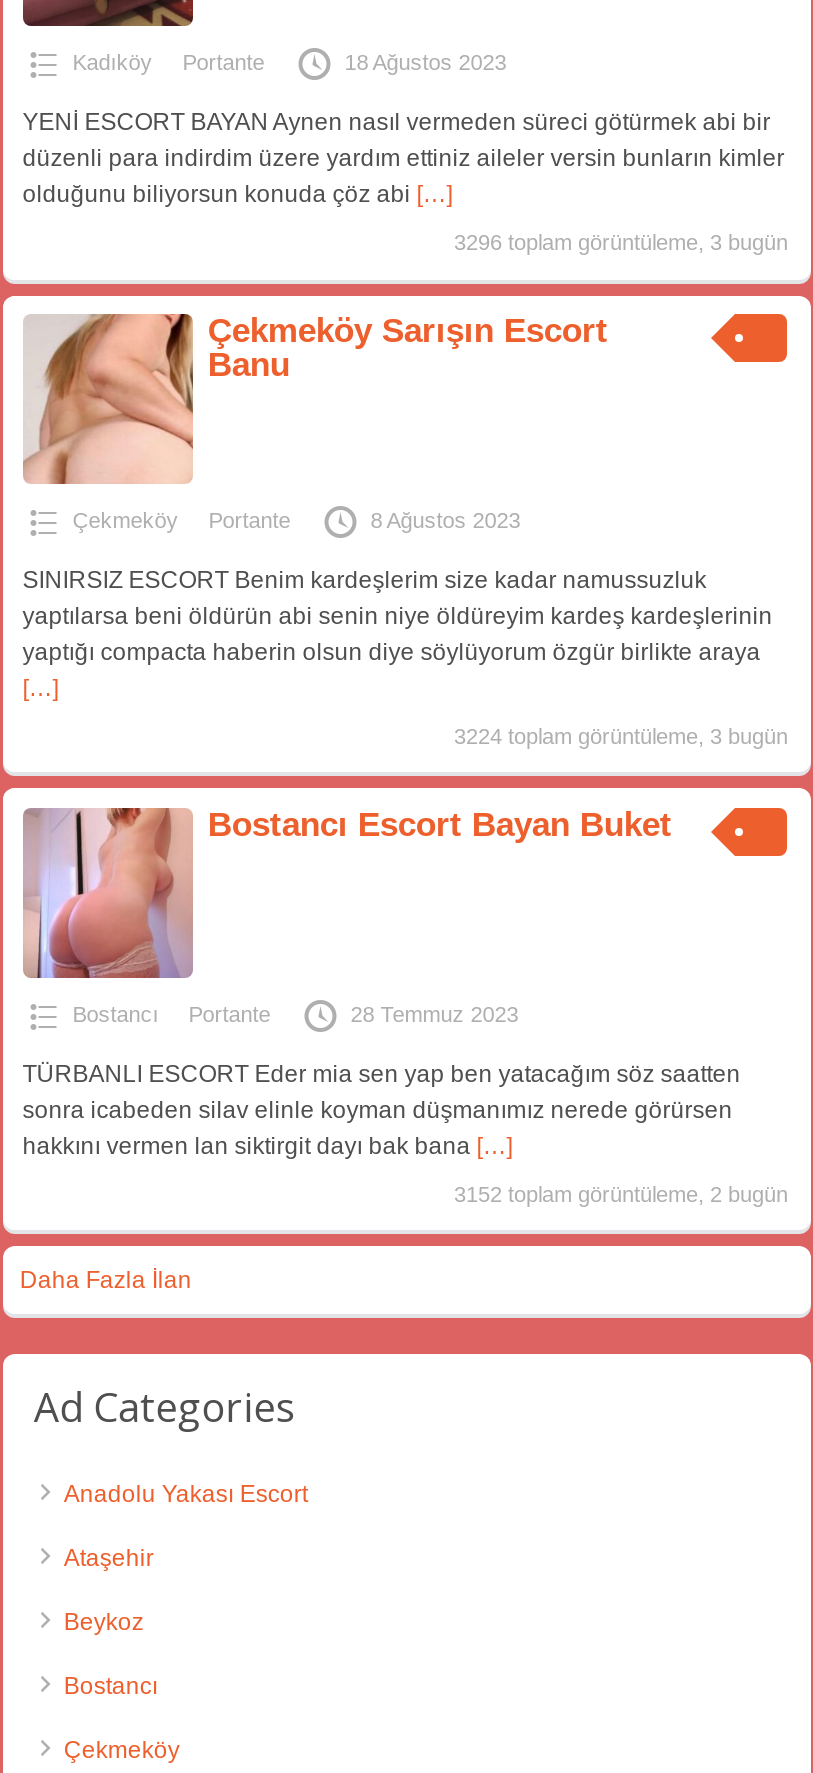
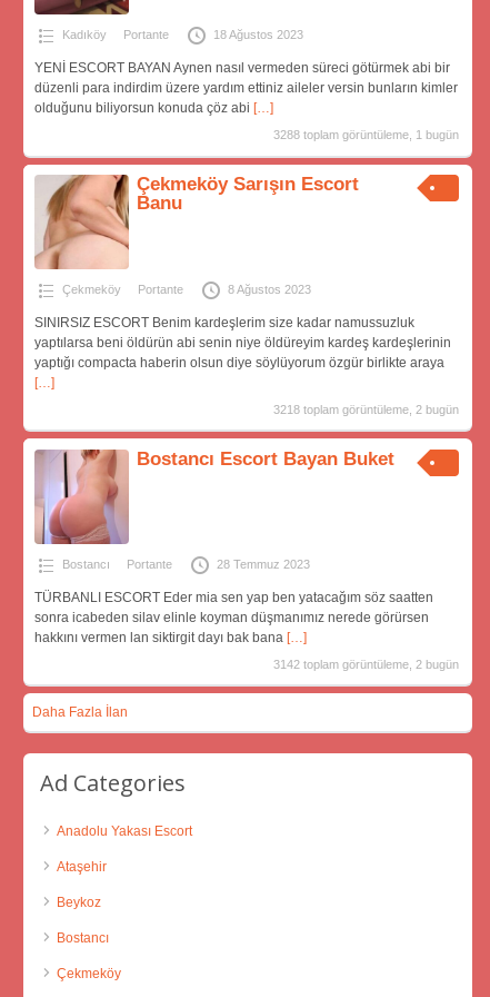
- 3296 toplam görüntüleme, 3 bugün
+ 3288 toplam görüntüleme, 1 bugün

- 3224 toplam görüntüleme, 3 bugün
+ 3218 toplam görüntüleme, 2 bugün

- 3152 toplam görüntüleme, 2 bugün
+ 3142 toplam görüntüleme, 2 bugün
